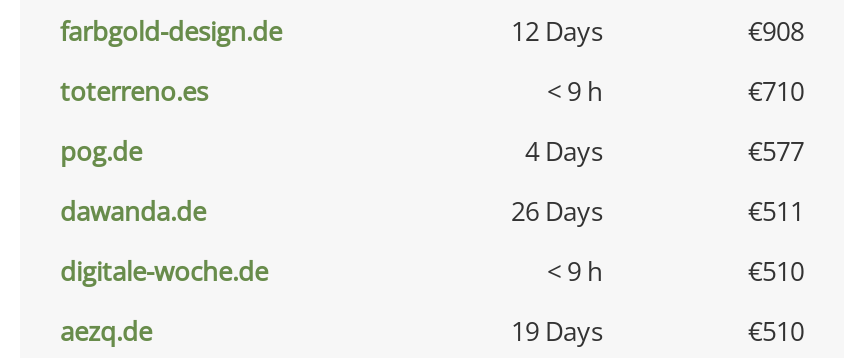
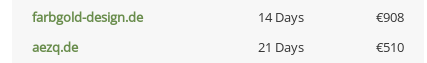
- 12 Days
+ 14 Days

- toterreno.es
- < 9 h
- €710
- pog.de
- 4 Days
- €577
- dawanda.de
- 26 Days
- €511
- digitale-woche.de
- < 9 h
- €510

- 19 Days
+ 21 Days
